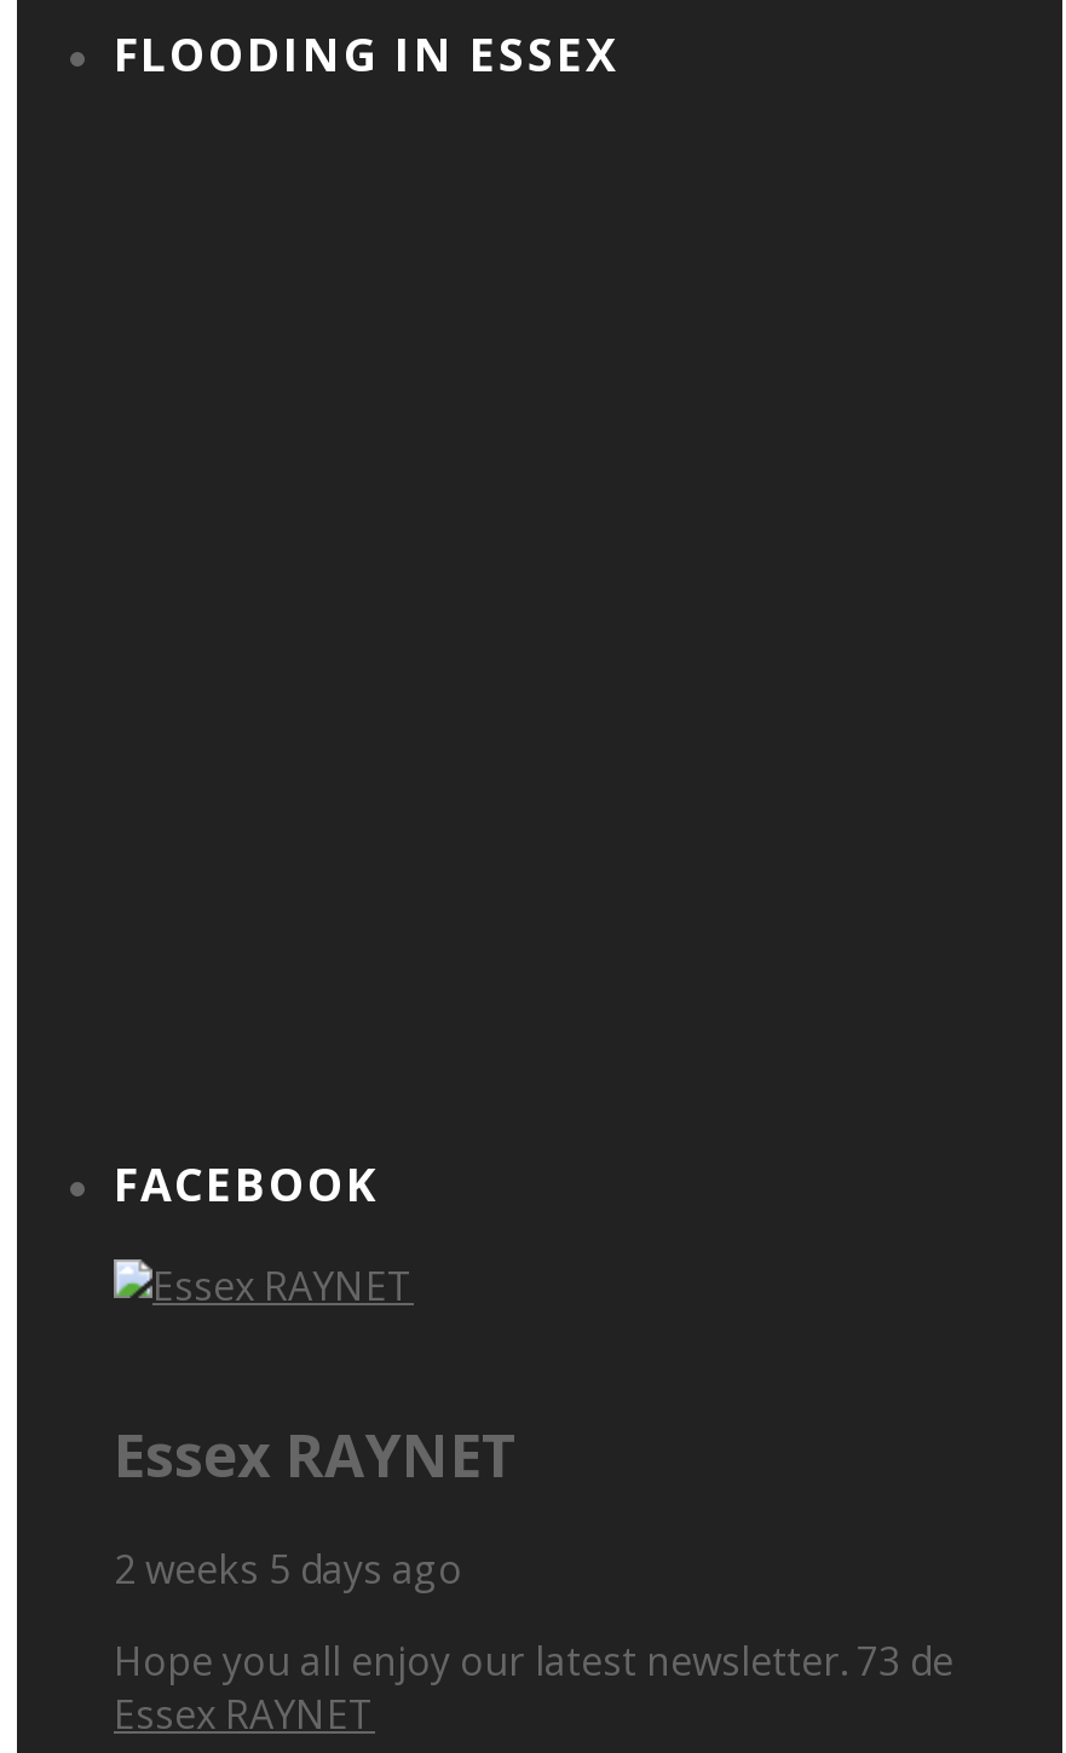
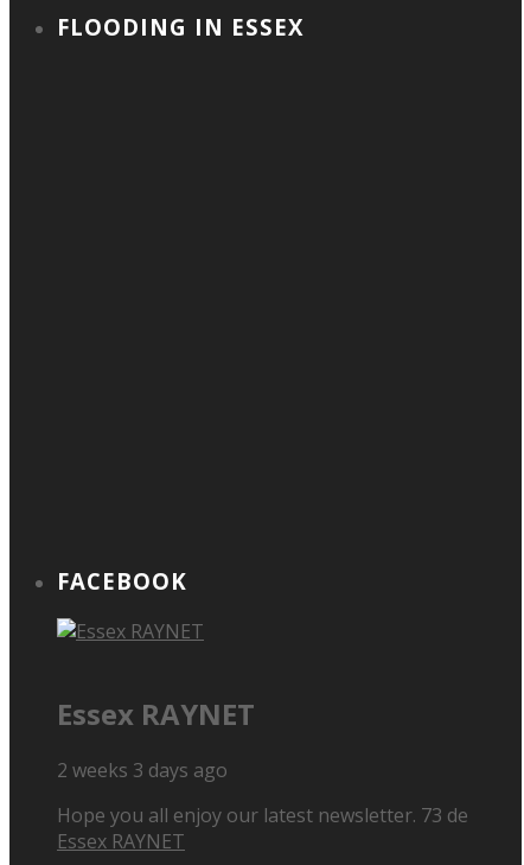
- 2 weeks 5 days ago
+ 2 weeks 3 days ago
